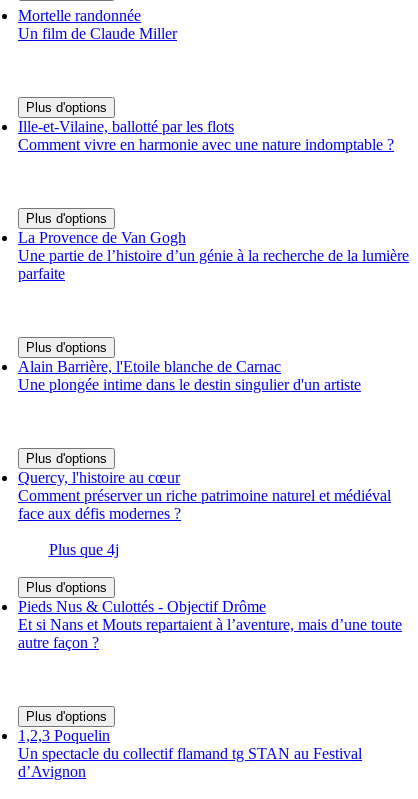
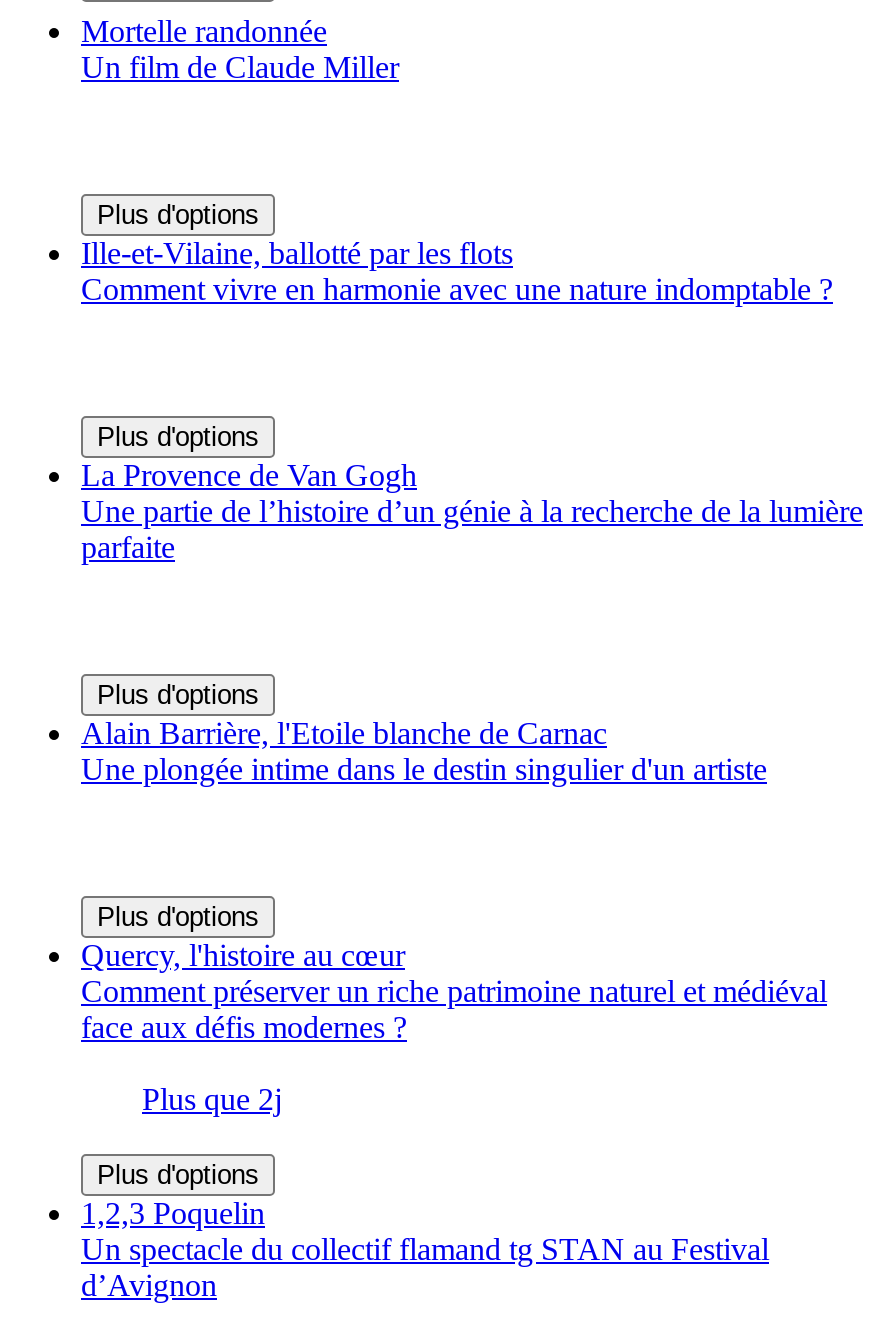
- Plus que 4j
- Plus d'options
- Pieds Nus & Culottés - Objectif Drôme
- Et si Nans et Mouts repartaient à l’aventure, mais d’une toute
- autre façon ?
+ Plus que 2j
